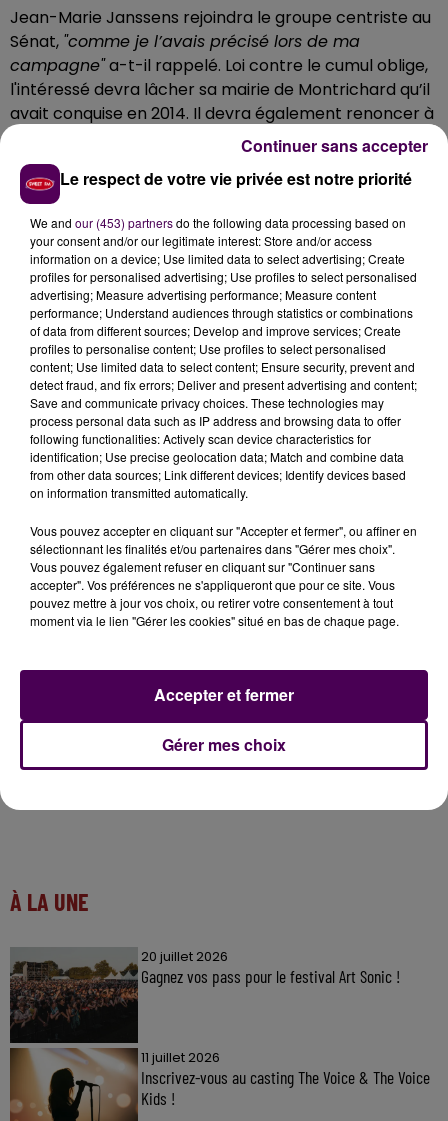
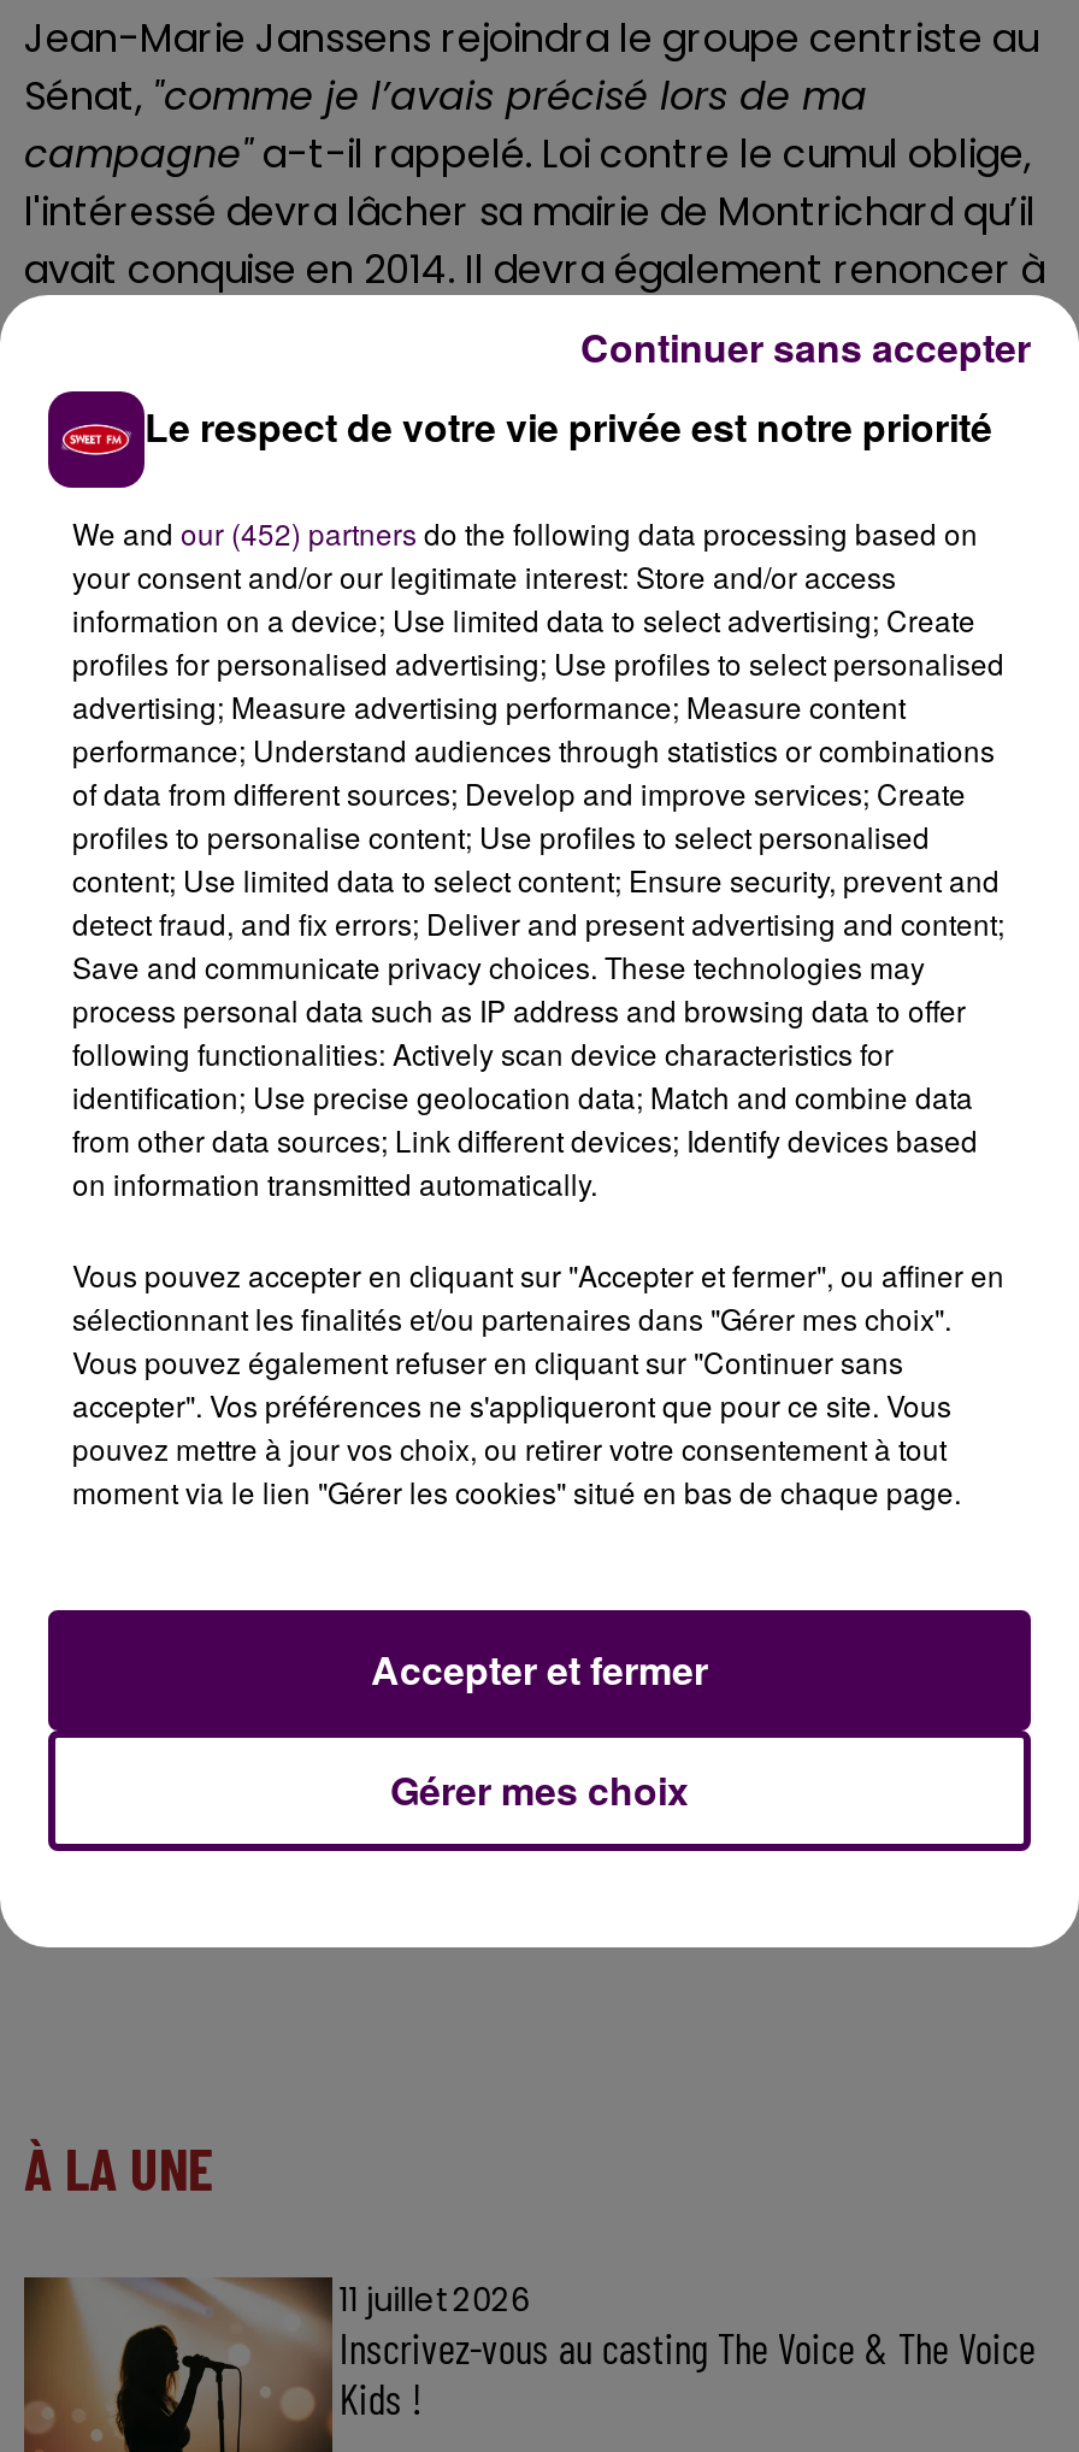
- We and our (453) partners do the following data processing based on
+ We and our (452) partners do the following data processing based on

- [image]
- 20 juillet 2026
- Gagnez vos pass pour le festival Art Sonic !
